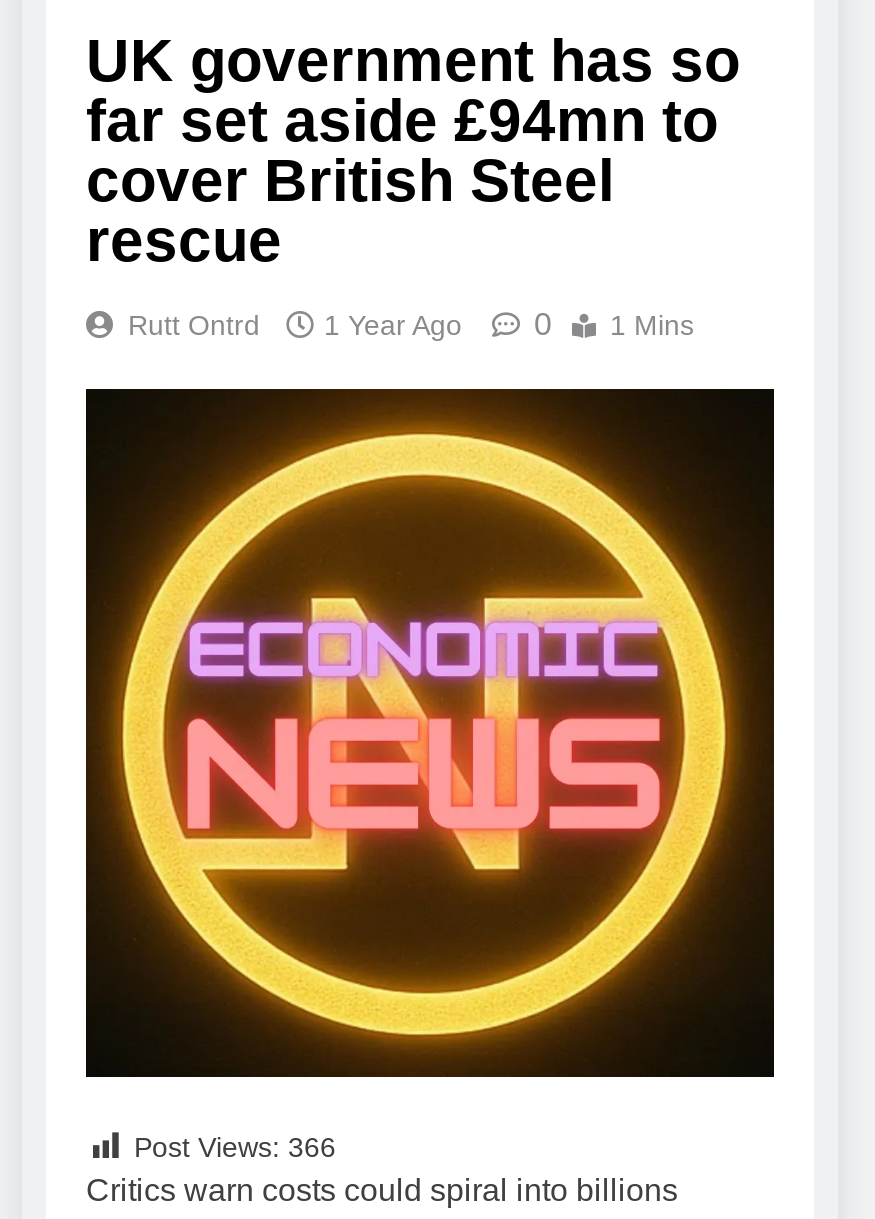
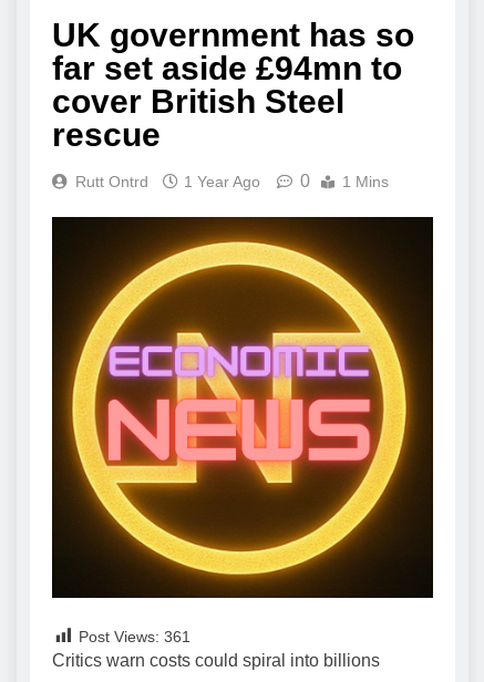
- Post Views: 366
+ Post Views: 361
